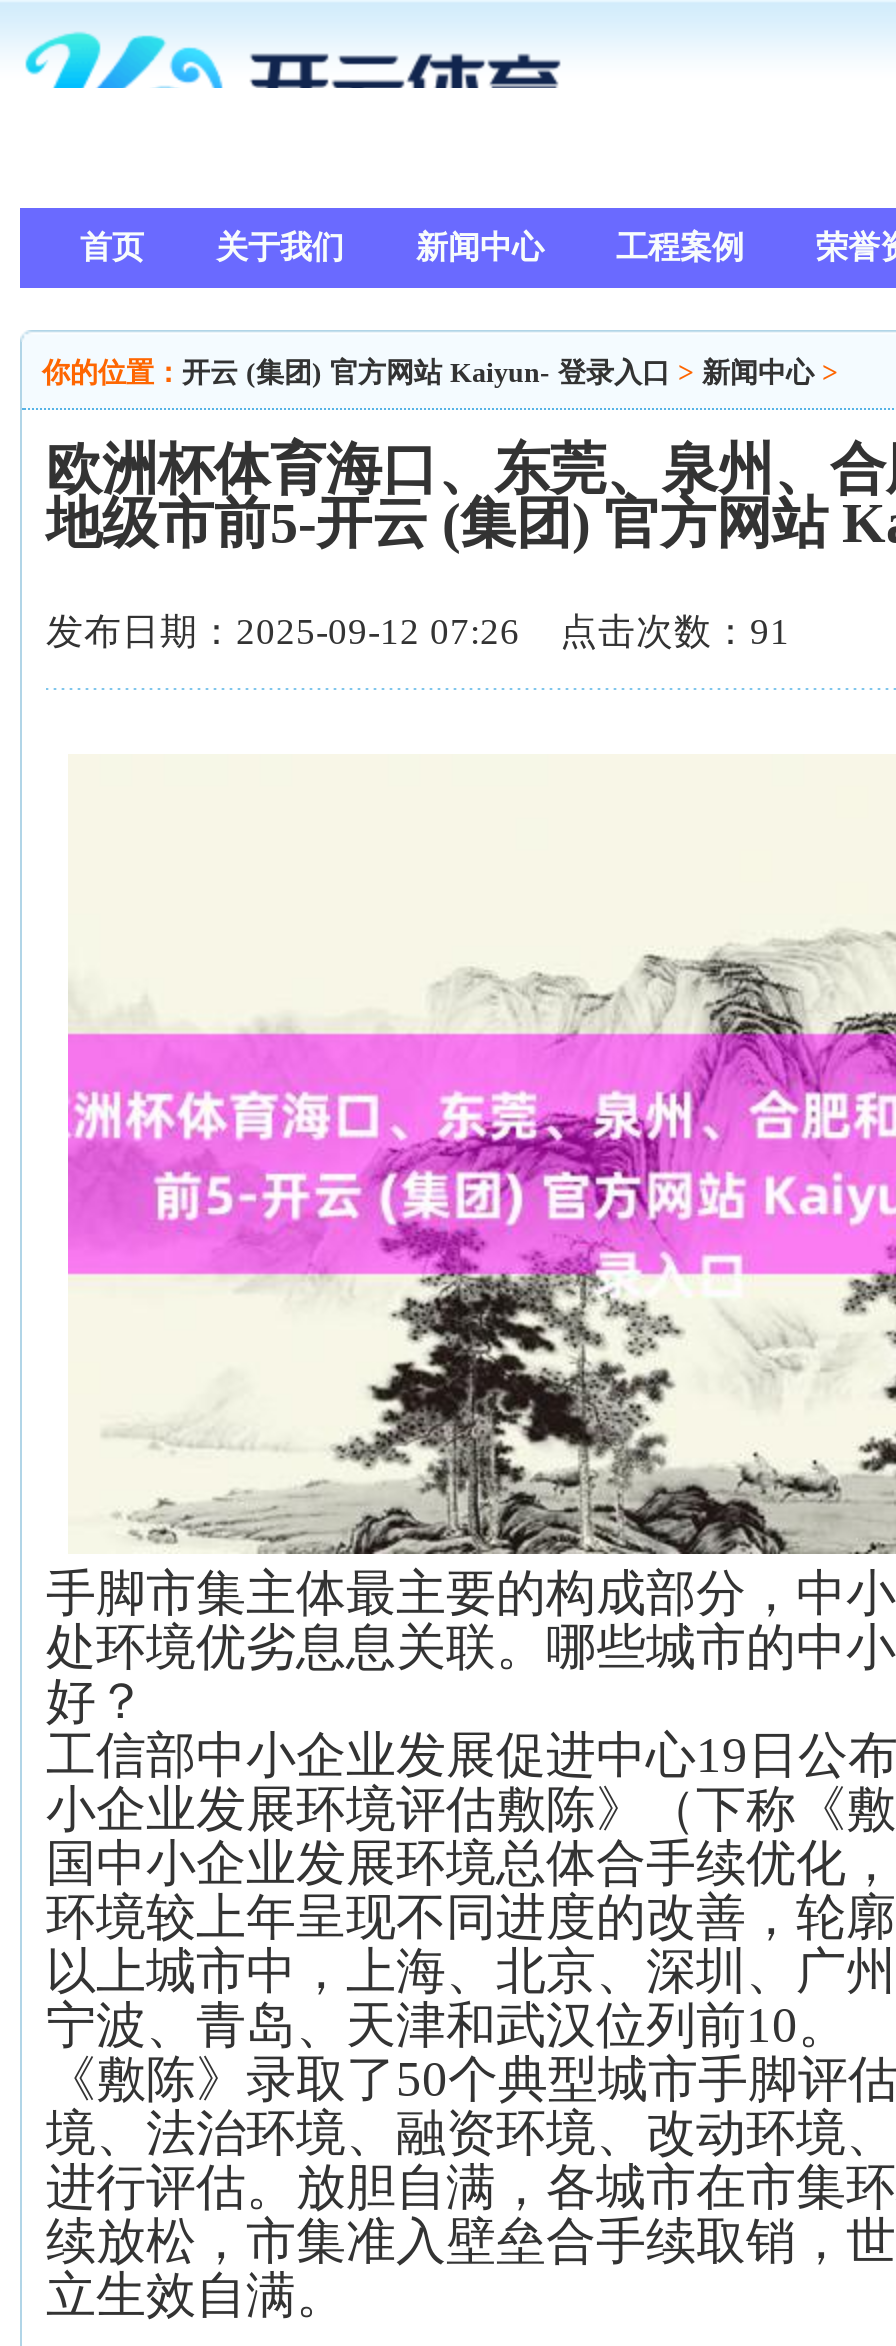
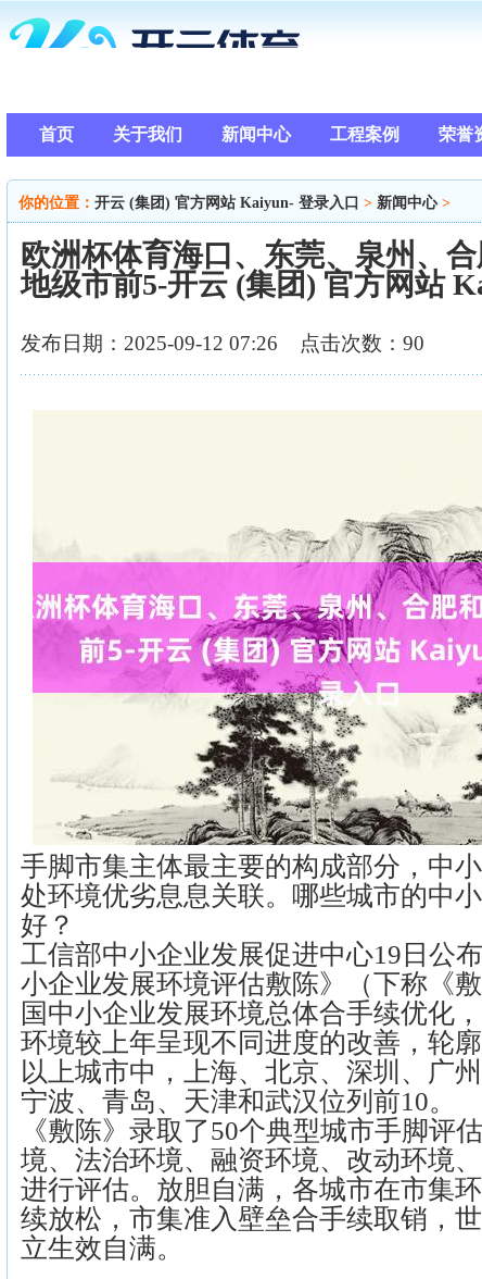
- 发布日期：2025-09-12 07:26 点击次数：91
+ 发布日期：2025-09-12 07:26 点击次数：90
